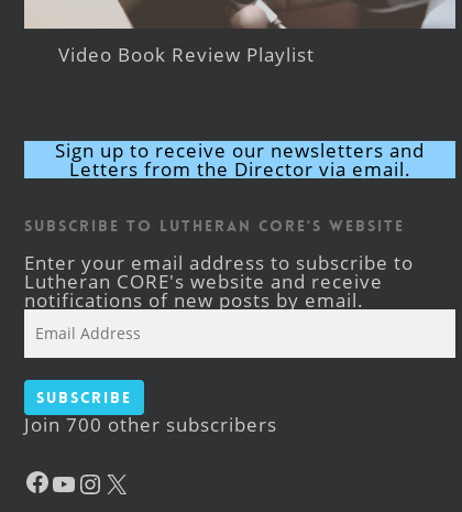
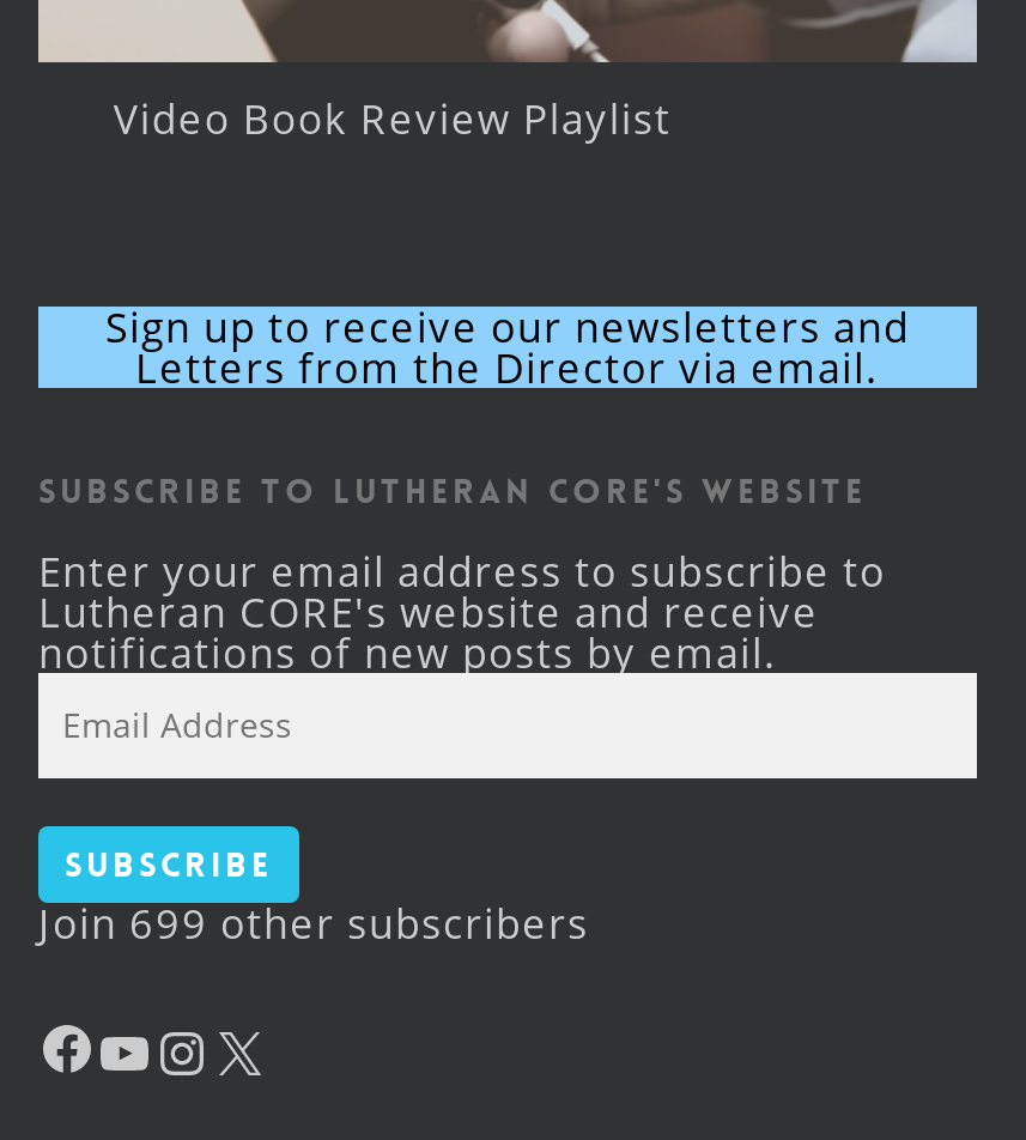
- Join 700 other subscribers
+ Join 699 other subscribers
